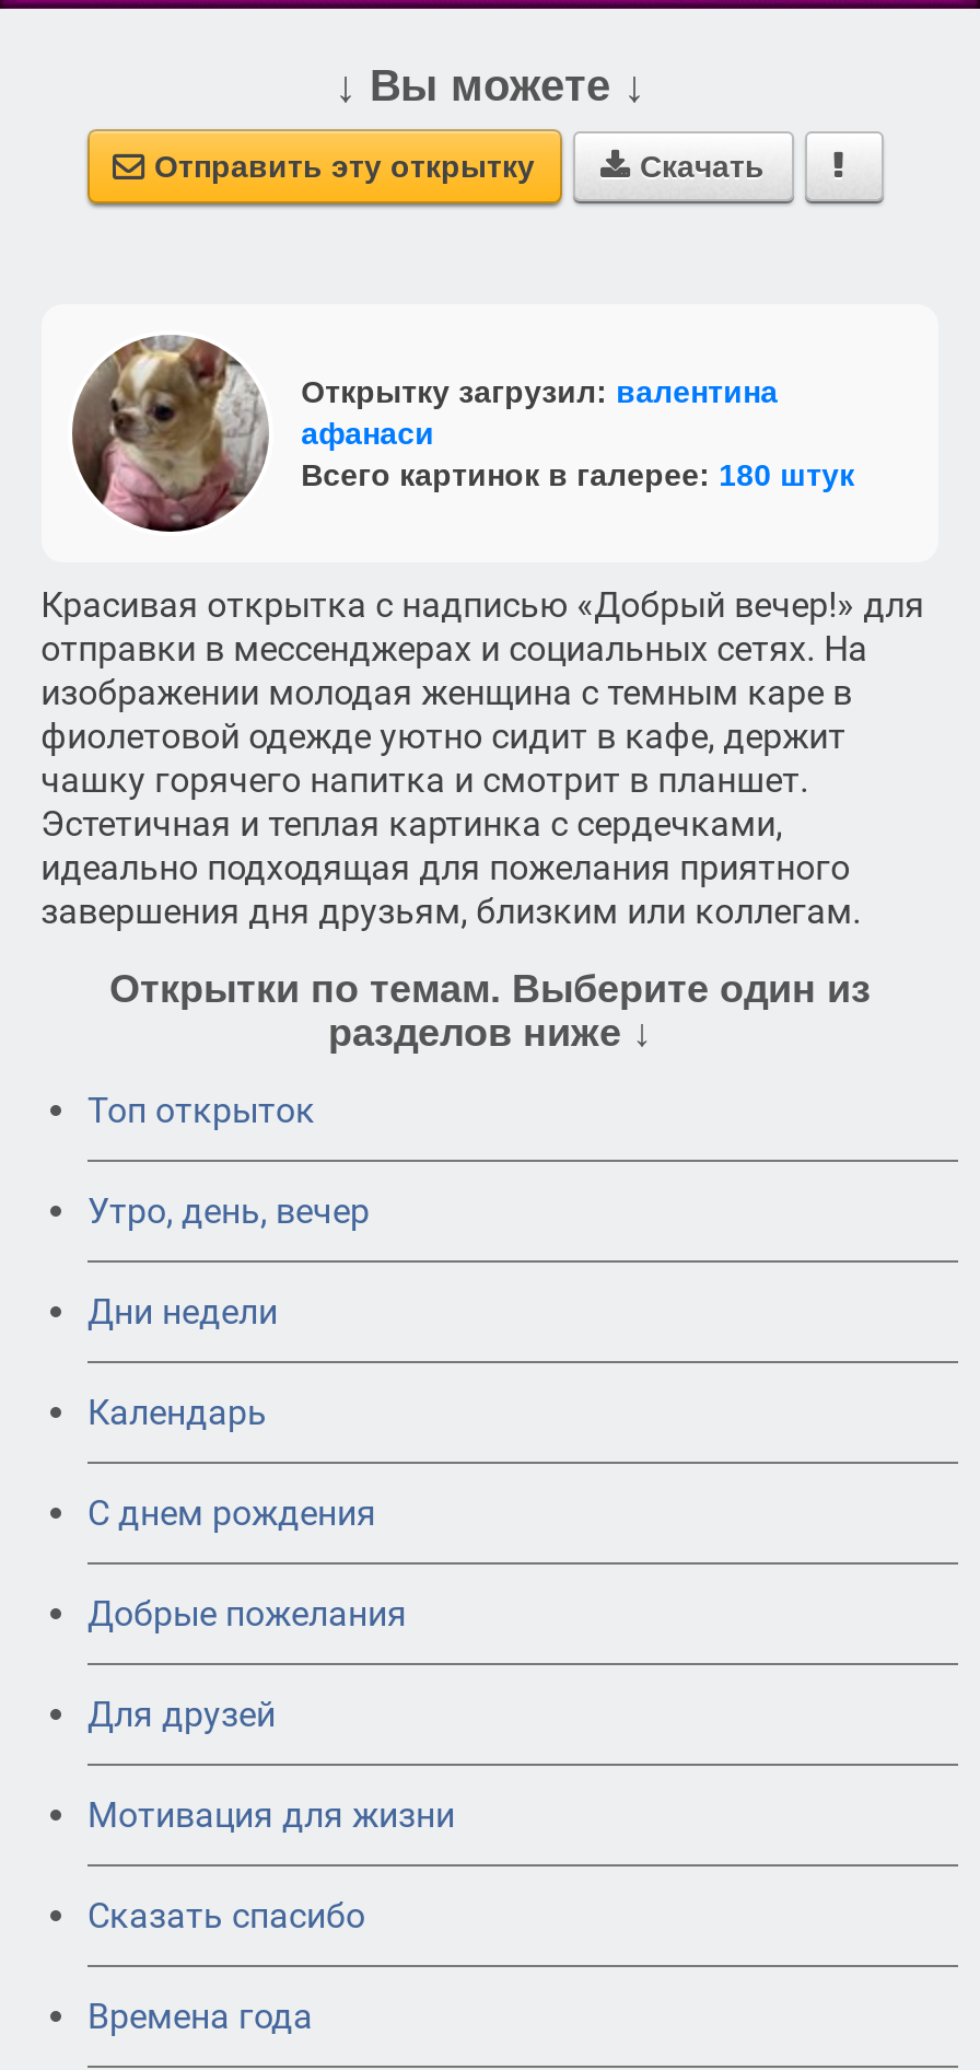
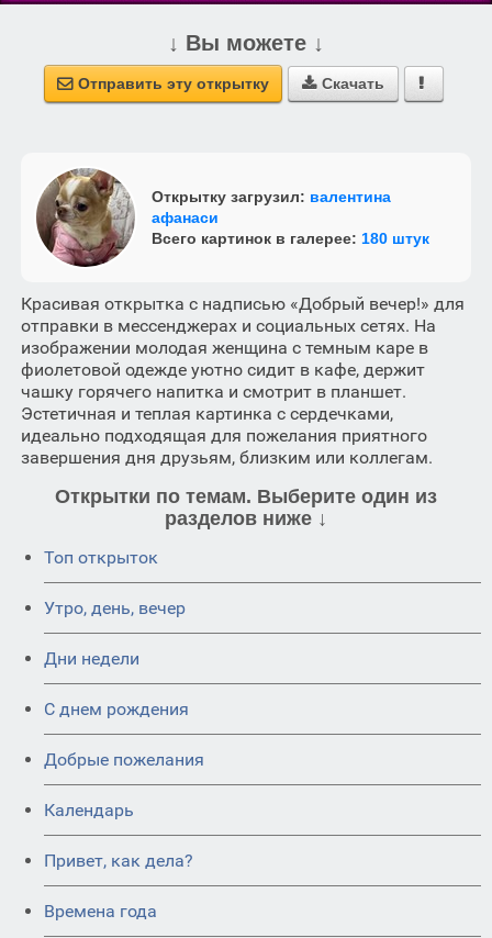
- Календарь

- Для друзей
- Мотивация для жизни
- Сказать спасибо
+ Календарь
+ Привет, как дела?
